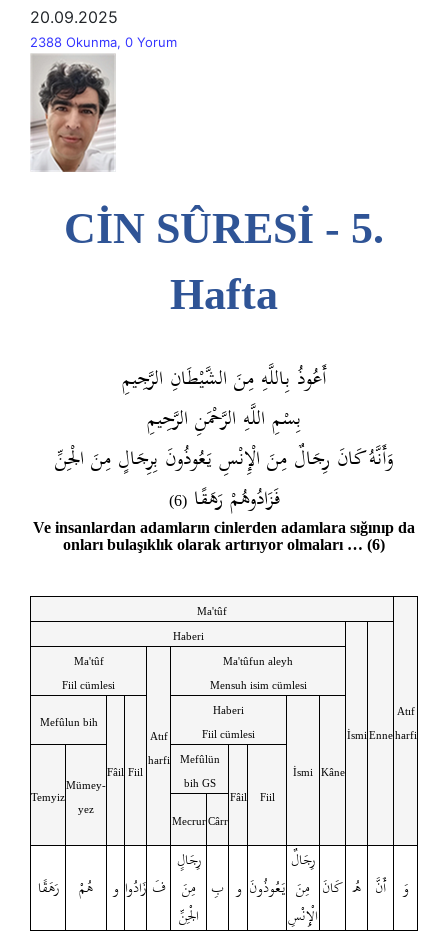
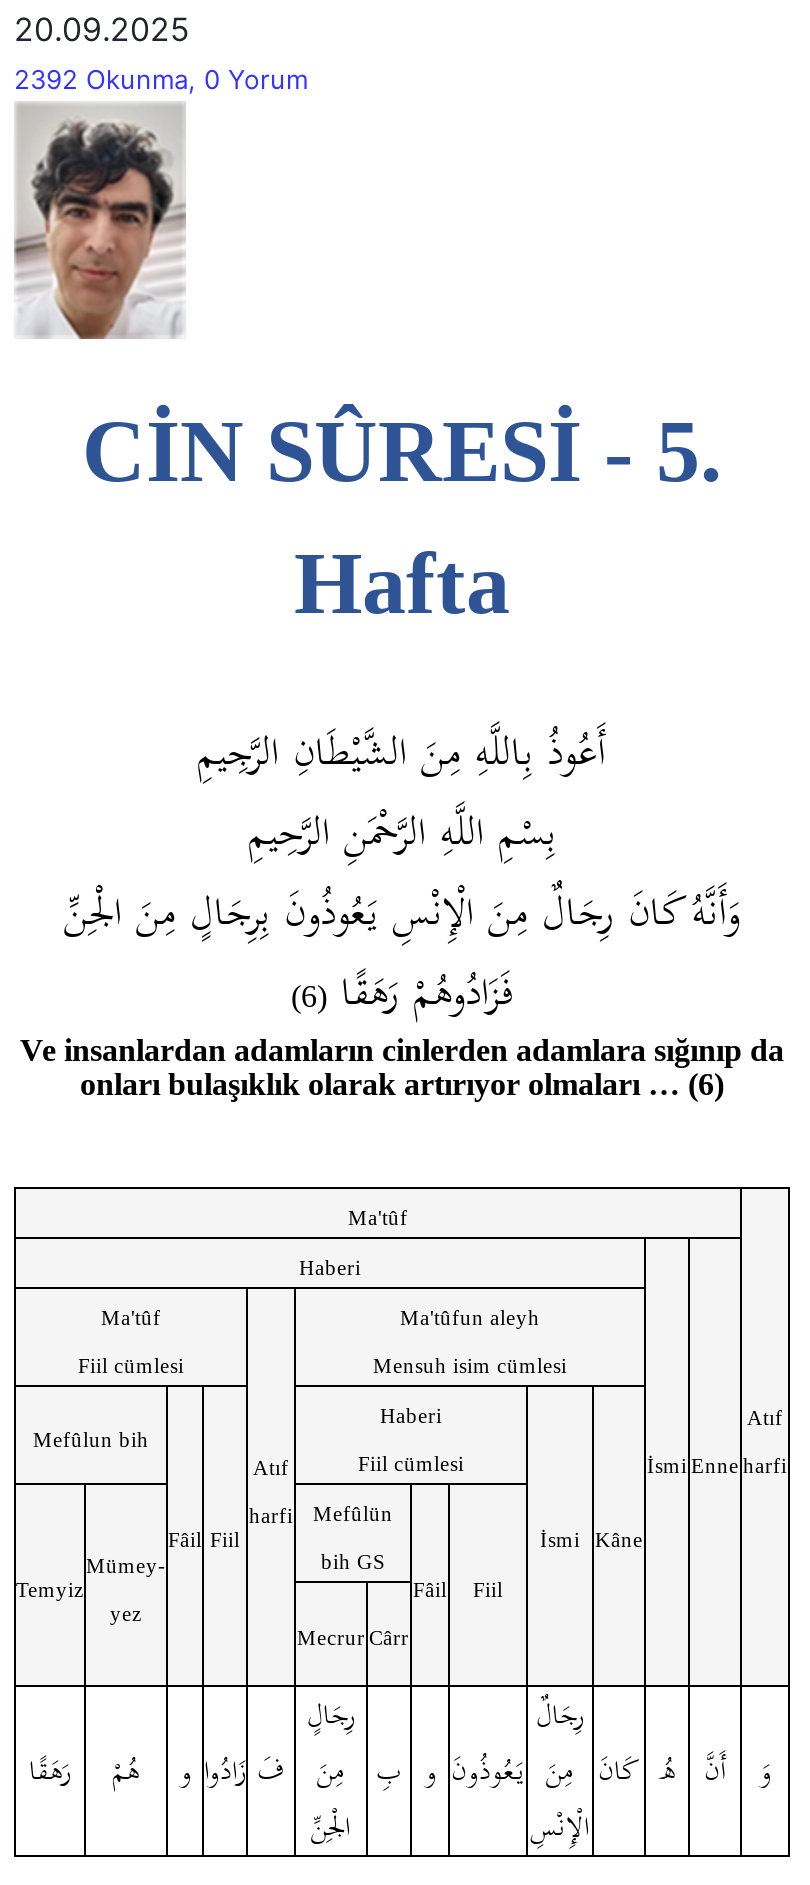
- 2388 Okunma, 0 Yorum
+ 2392 Okunma, 0 Yorum
